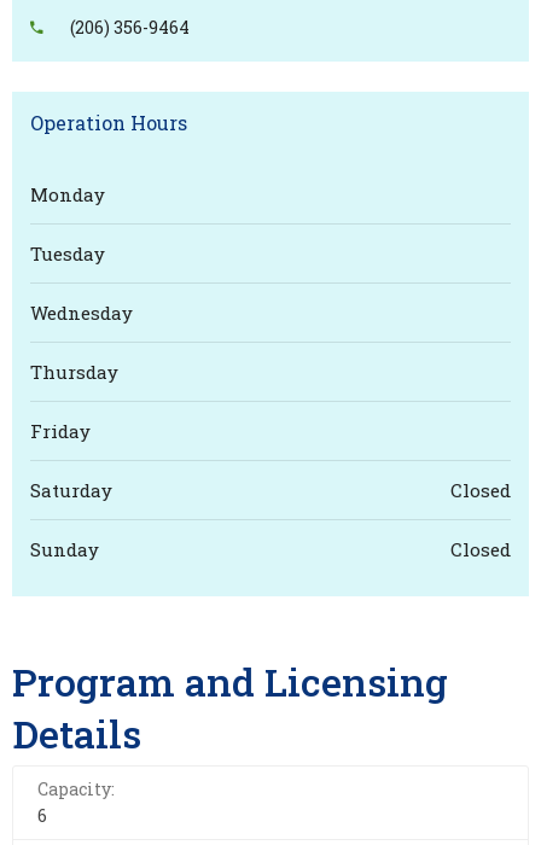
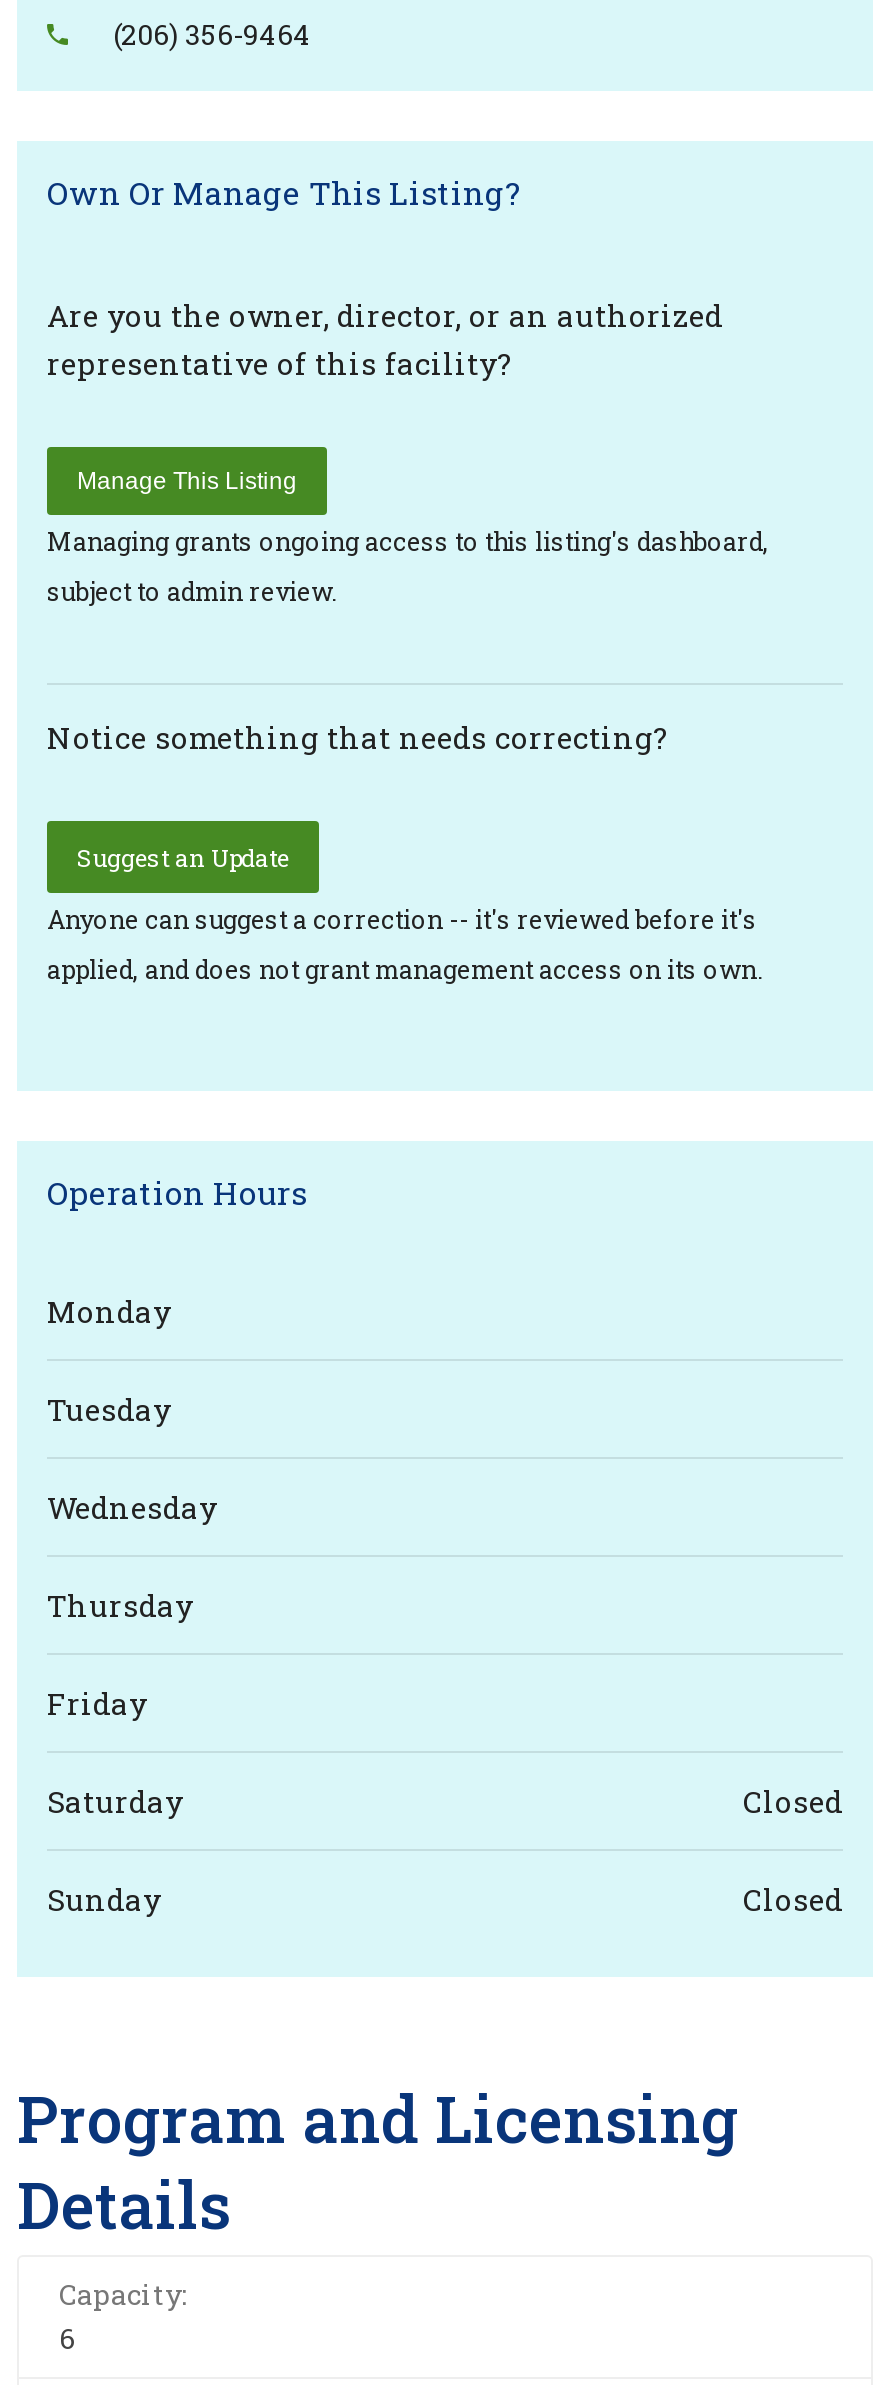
+ Own Or Manage This Listing?
+ Are you the owner, director, or an authorized
+ representative of this facility?
+ Manage This Listing
+ Managing grants ongoing access to this listing's dashboard,
+ subject to admin review.

+ Notice something that needs correcting?
+ Suggest an Update
+ Anyone can suggest a correction -- it's reviewed before it's
+ applied, and does not grant management access on its own.
